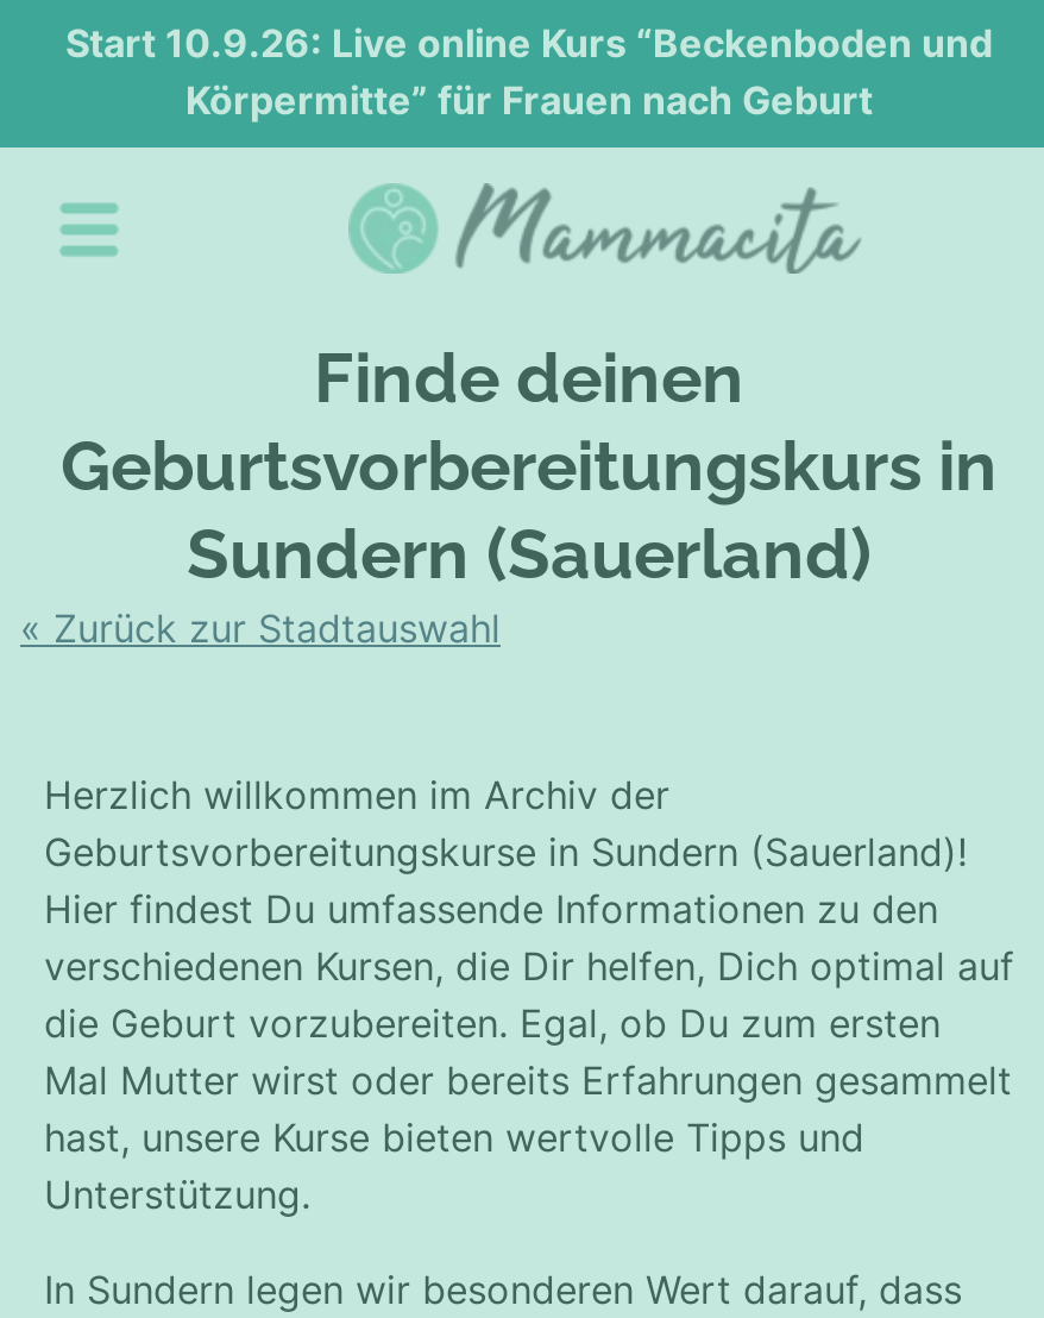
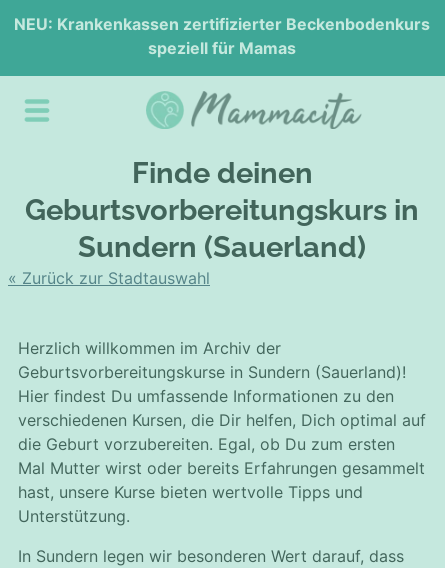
- Start 10.9.26: Live online Kurs “Beckenboden und
- Körpermitte” für Frauen nach Geburt
+ NEU: Krankenkassen zertifizierter Beckenbodenkurs
+ speziell für Mamas
